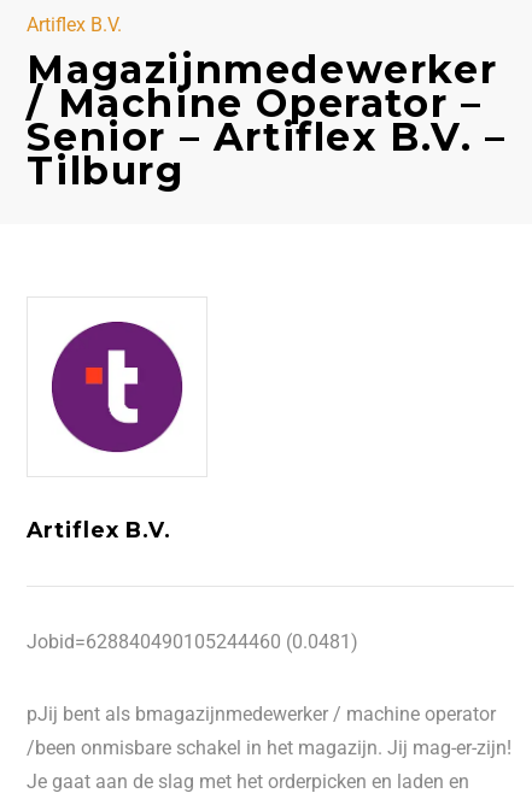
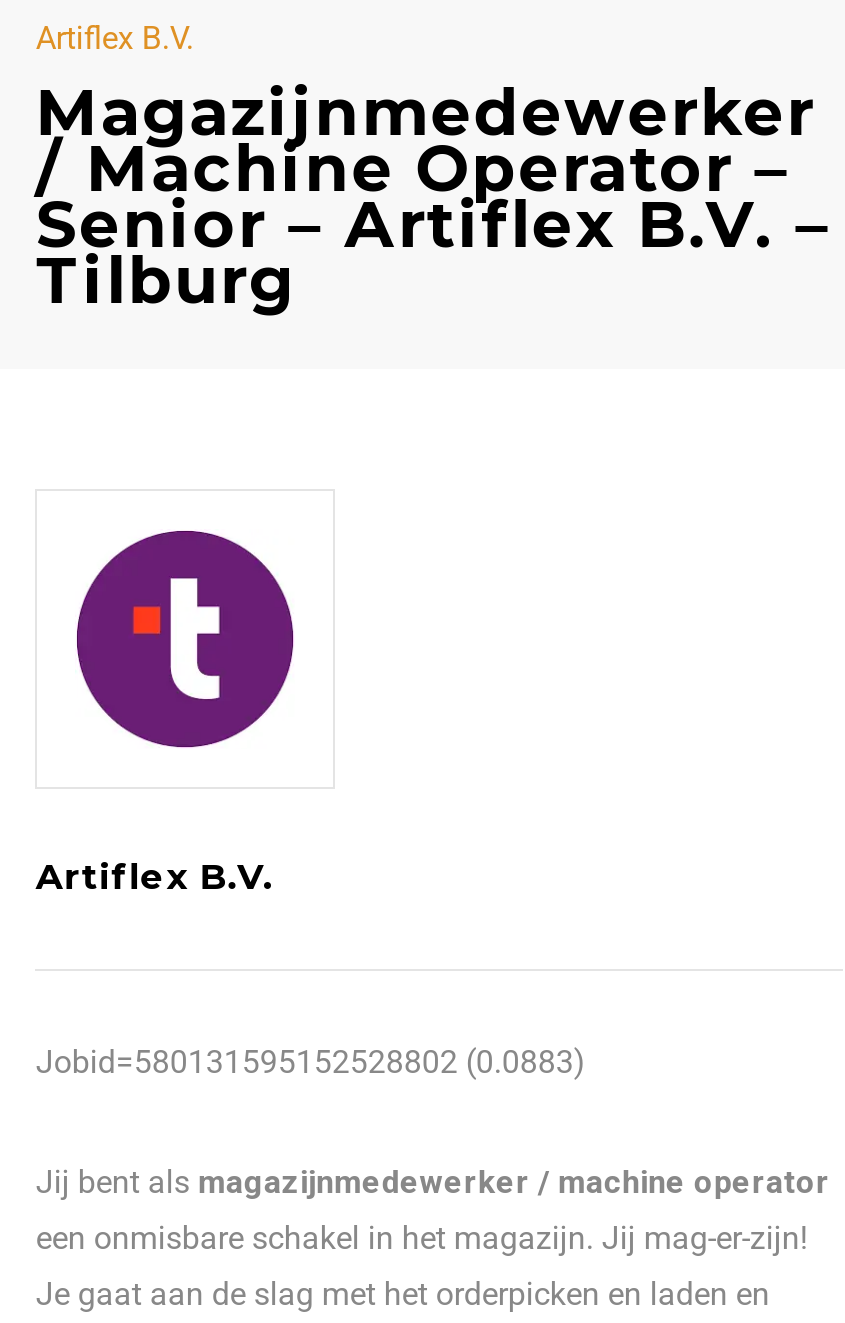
- Jobid=628840490105244460 (0.0481)
+ Jobid=580131595152528802 (0.0883)

- pJij bent als bmagazijnmedewerker / machine operator
+ Jij bent als magazijnmedewerker / machine operator

- /been onmisbare schakel in het magazijn. Jij mag-er-zijn!
+ een onmisbare schakel in het magazijn. Jij mag-er-zijn!
